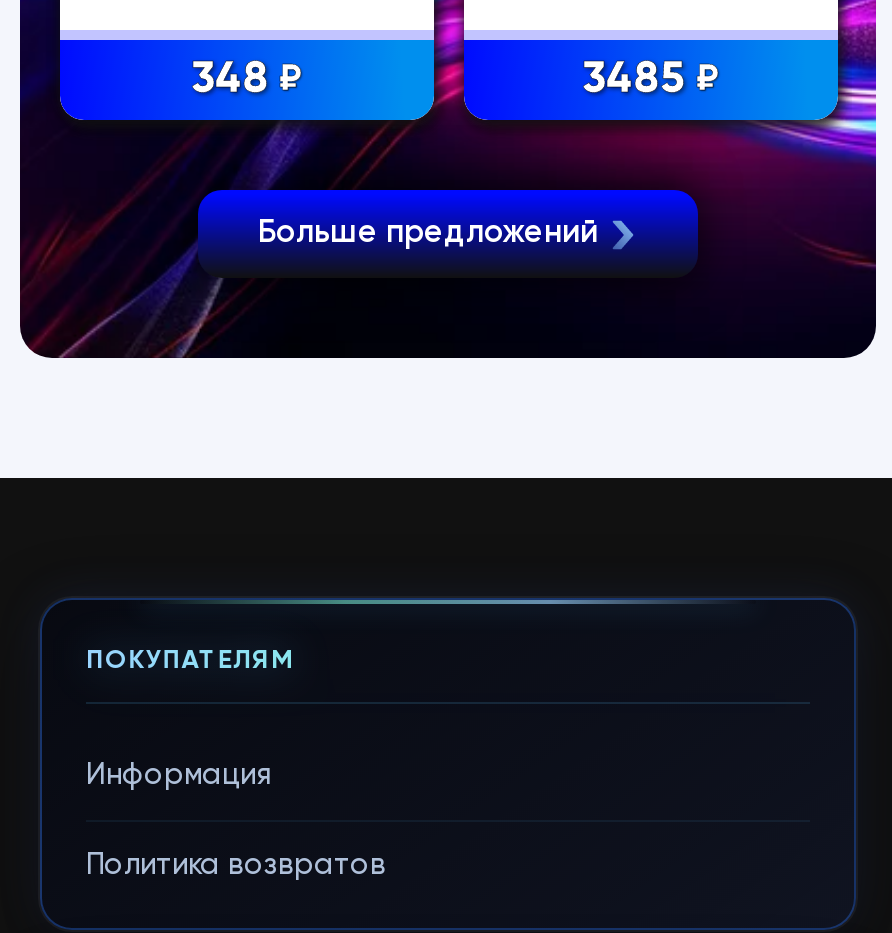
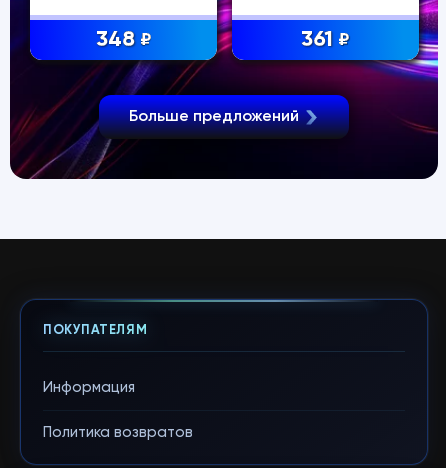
- 3485 ₽
+ 361 ₽
